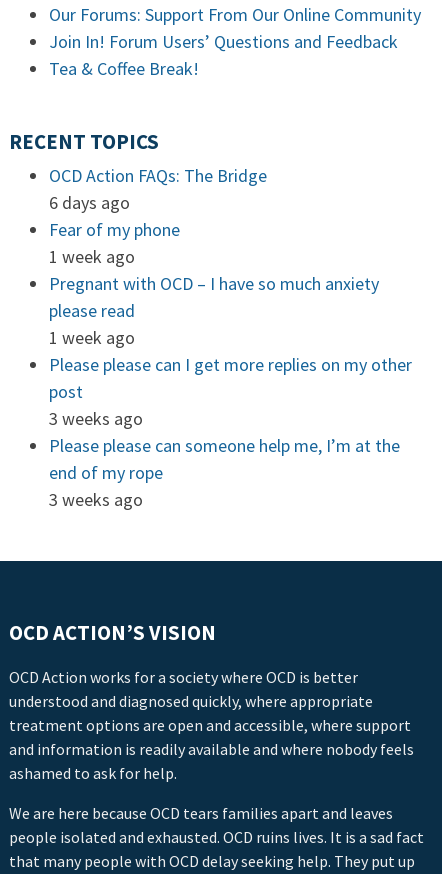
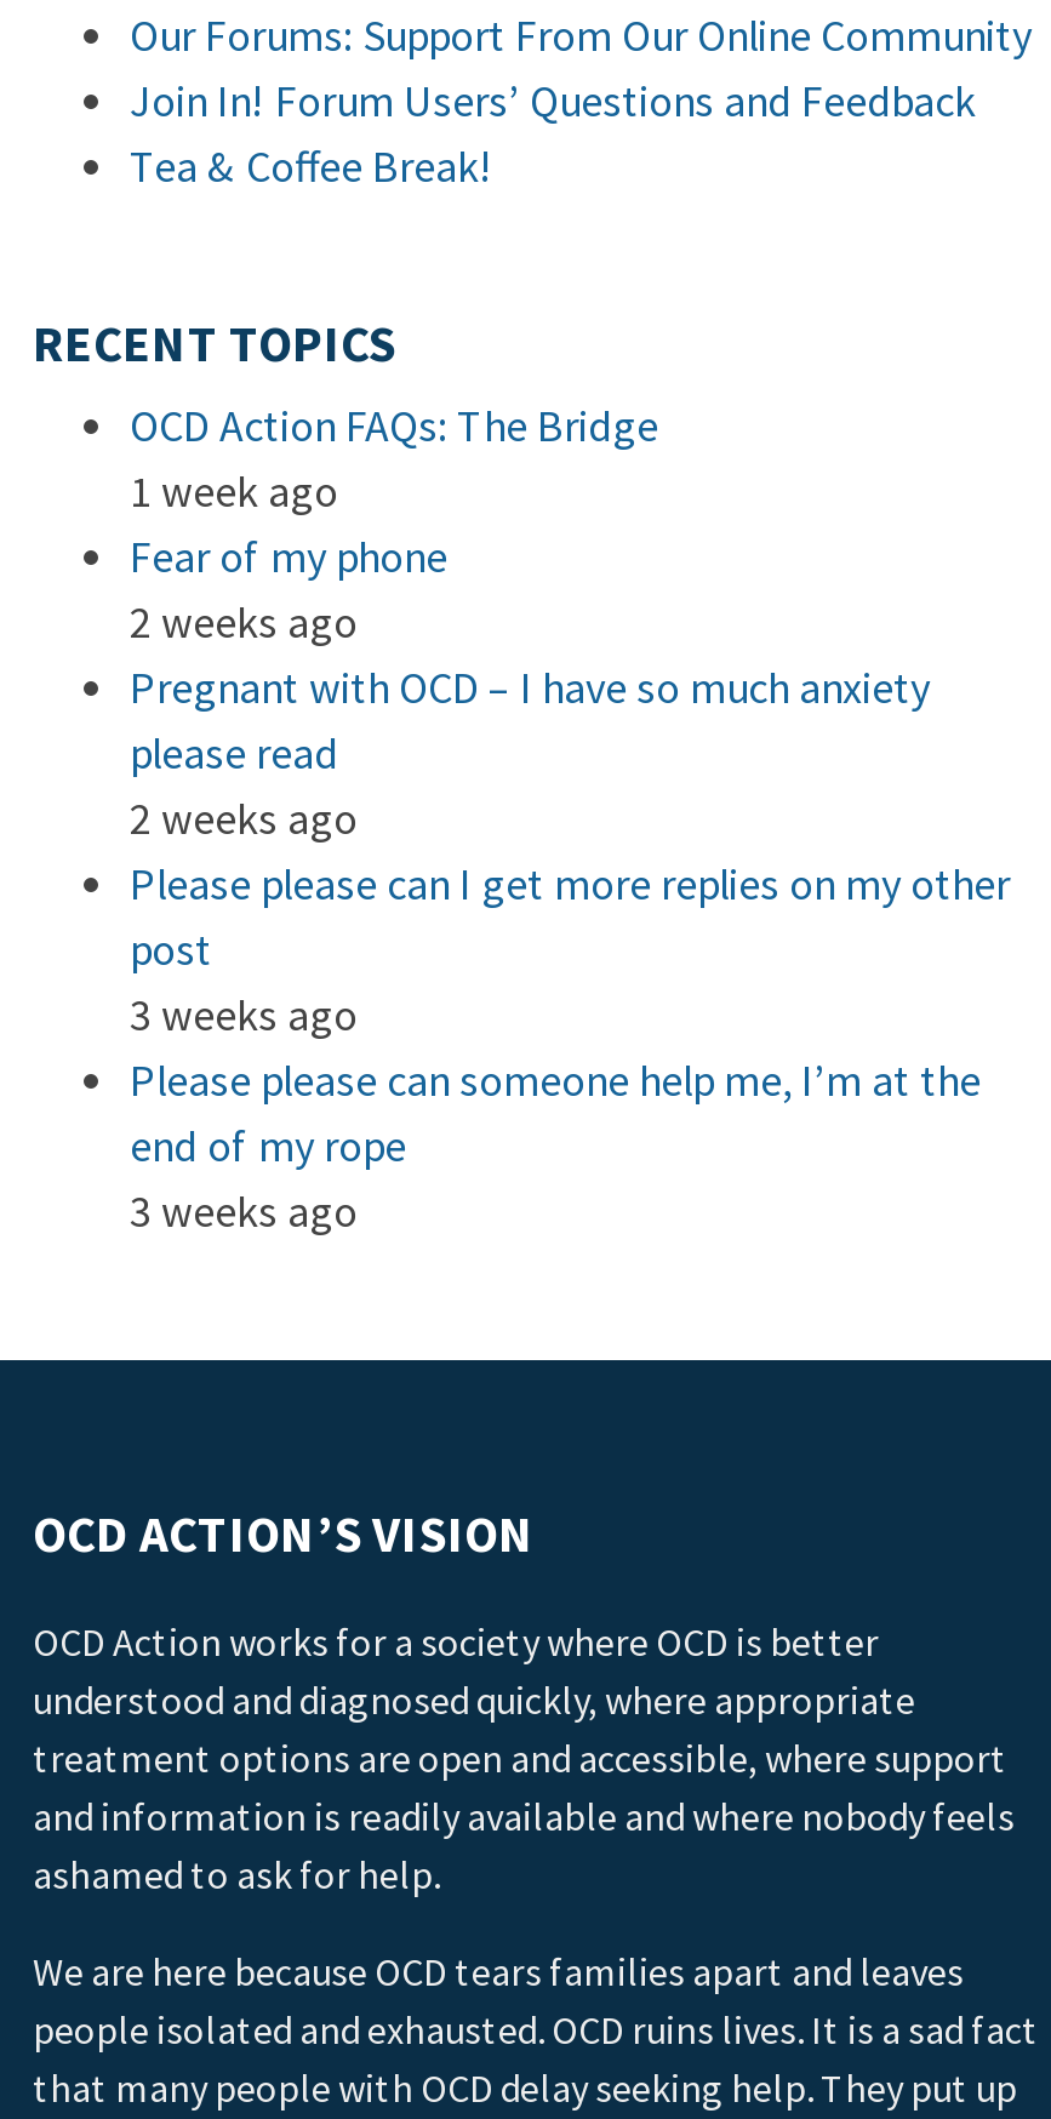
- 6 days ago
+ 1 week ago

- 1 week ago
+ 2 weeks ago

- 1 week ago
+ 2 weeks ago
